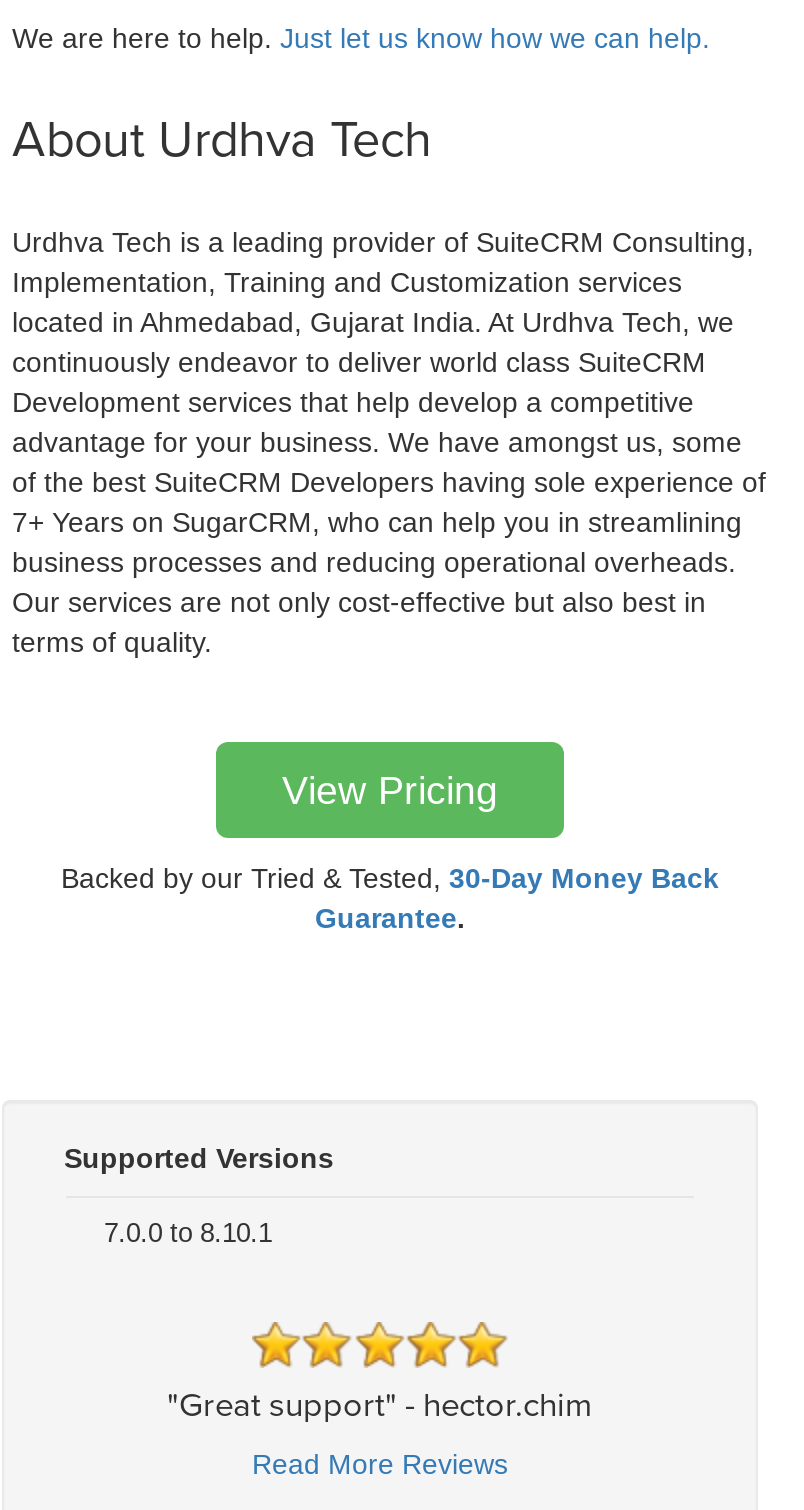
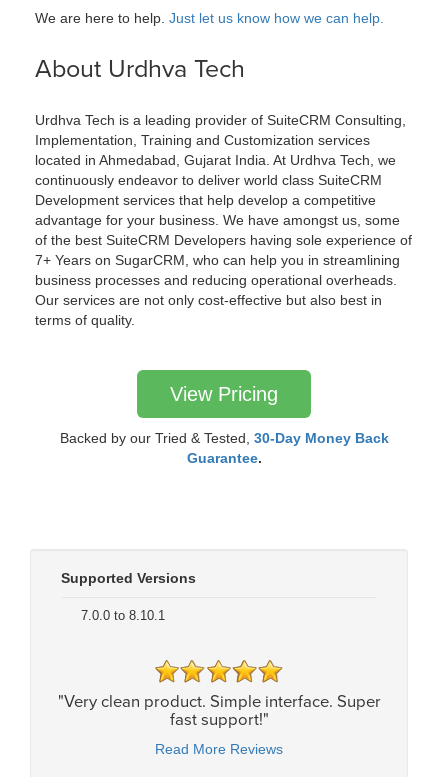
- "Great support" - hector.chim
+ "Very clean product. Simple interface. Super
+ fast support!"
